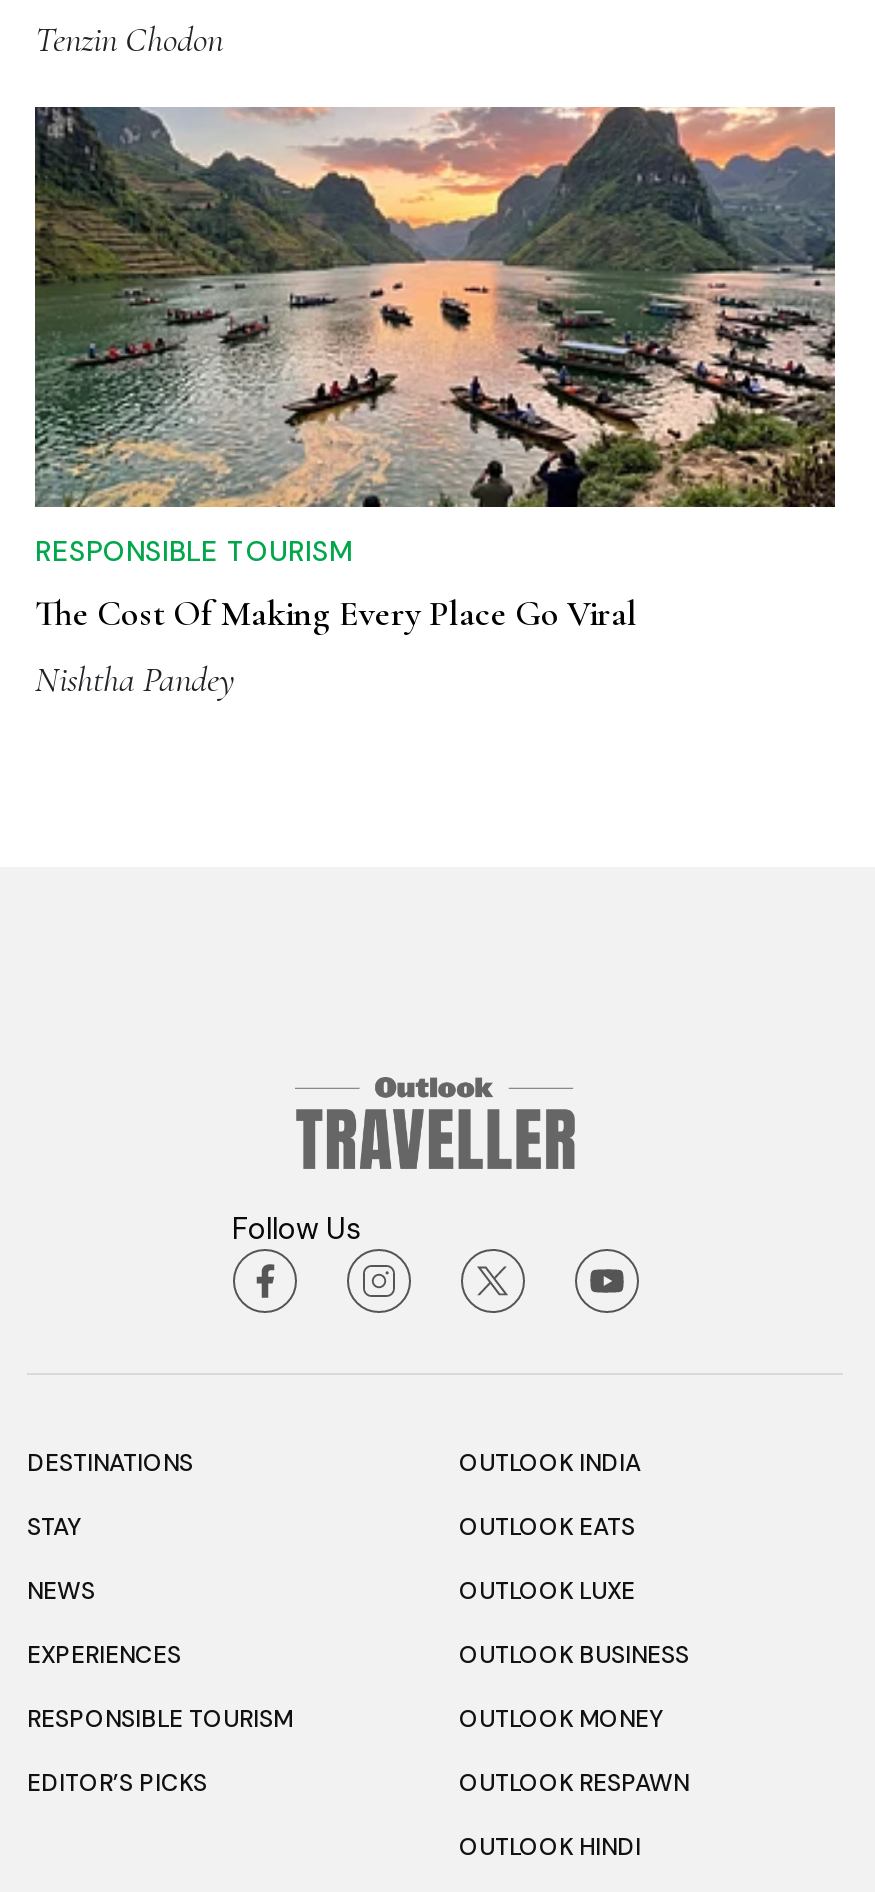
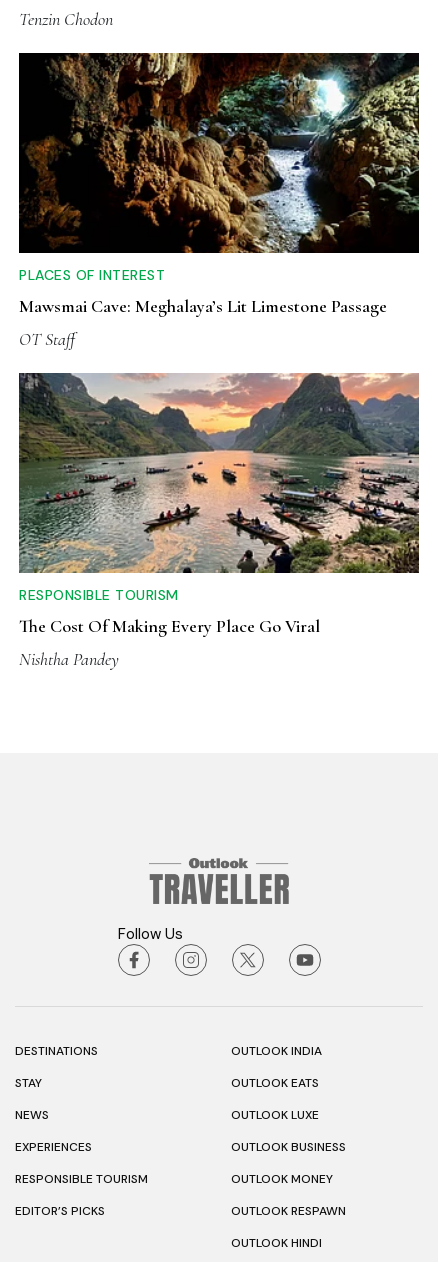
+ [image]
+ PLACES OF INTEREST
+ Mawsmai Cave: Meghalaya’s Lit Limestone Passage
+ OT Staff
